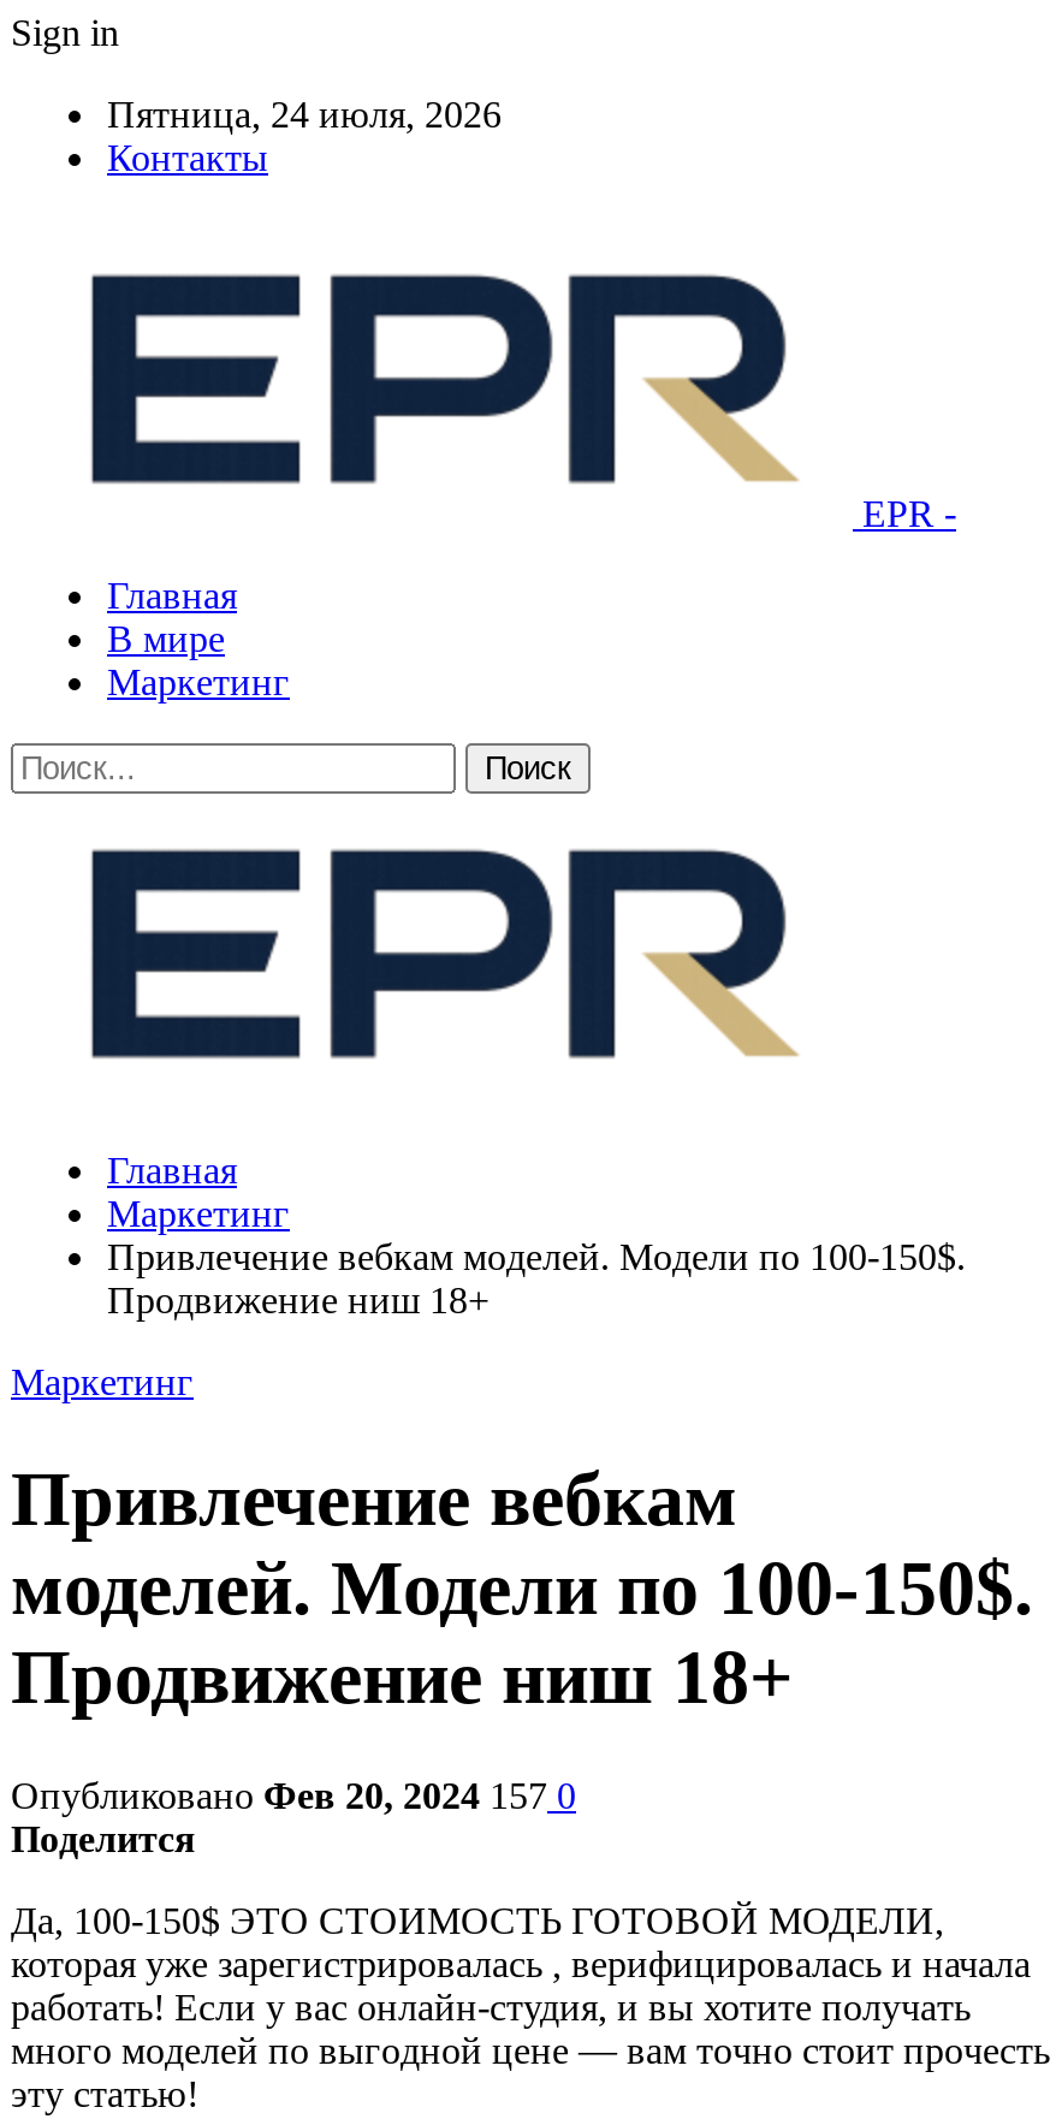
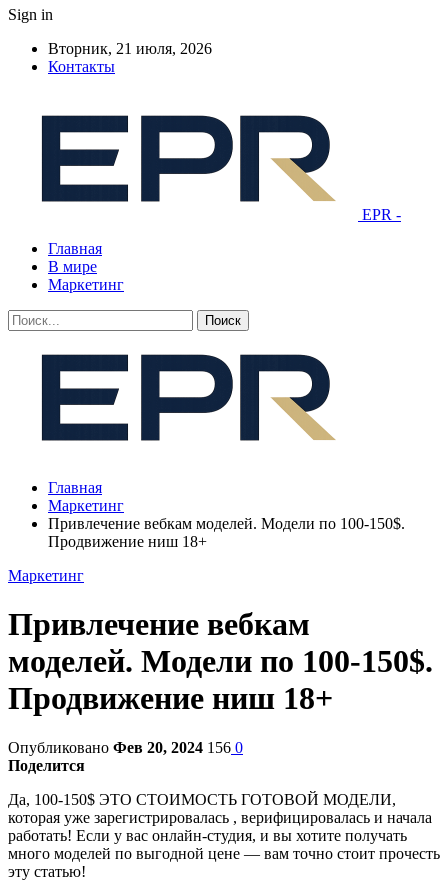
- Пятница, 24 июля, 2026
+ Вторник, 21 июля, 2026

- Опубликовано Фев 20, 2024 157 0
+ Опубликовано Фев 20, 2024 156 0
